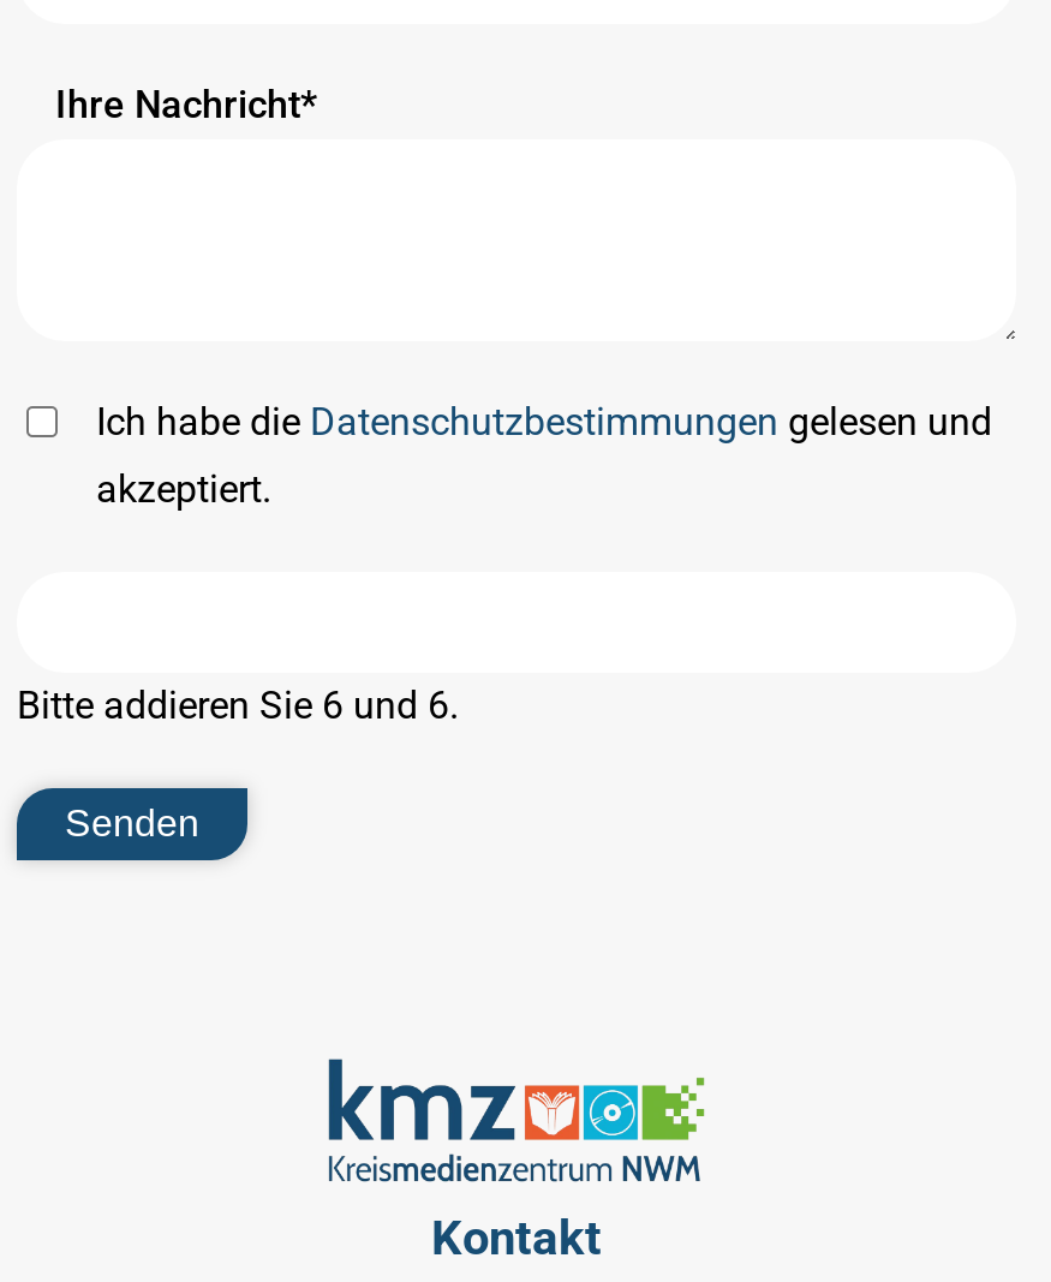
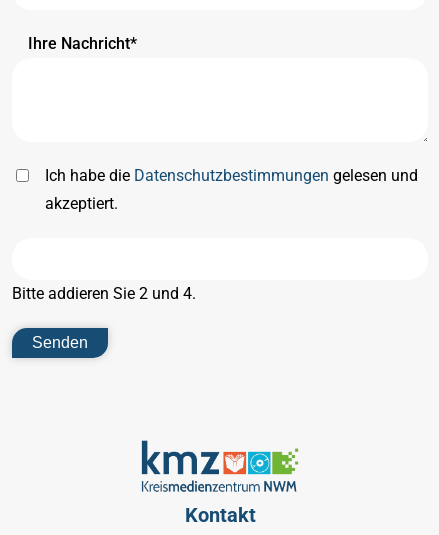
- Bitte addieren Sie 6 und 6.
+ Bitte addieren Sie 2 und 4.
